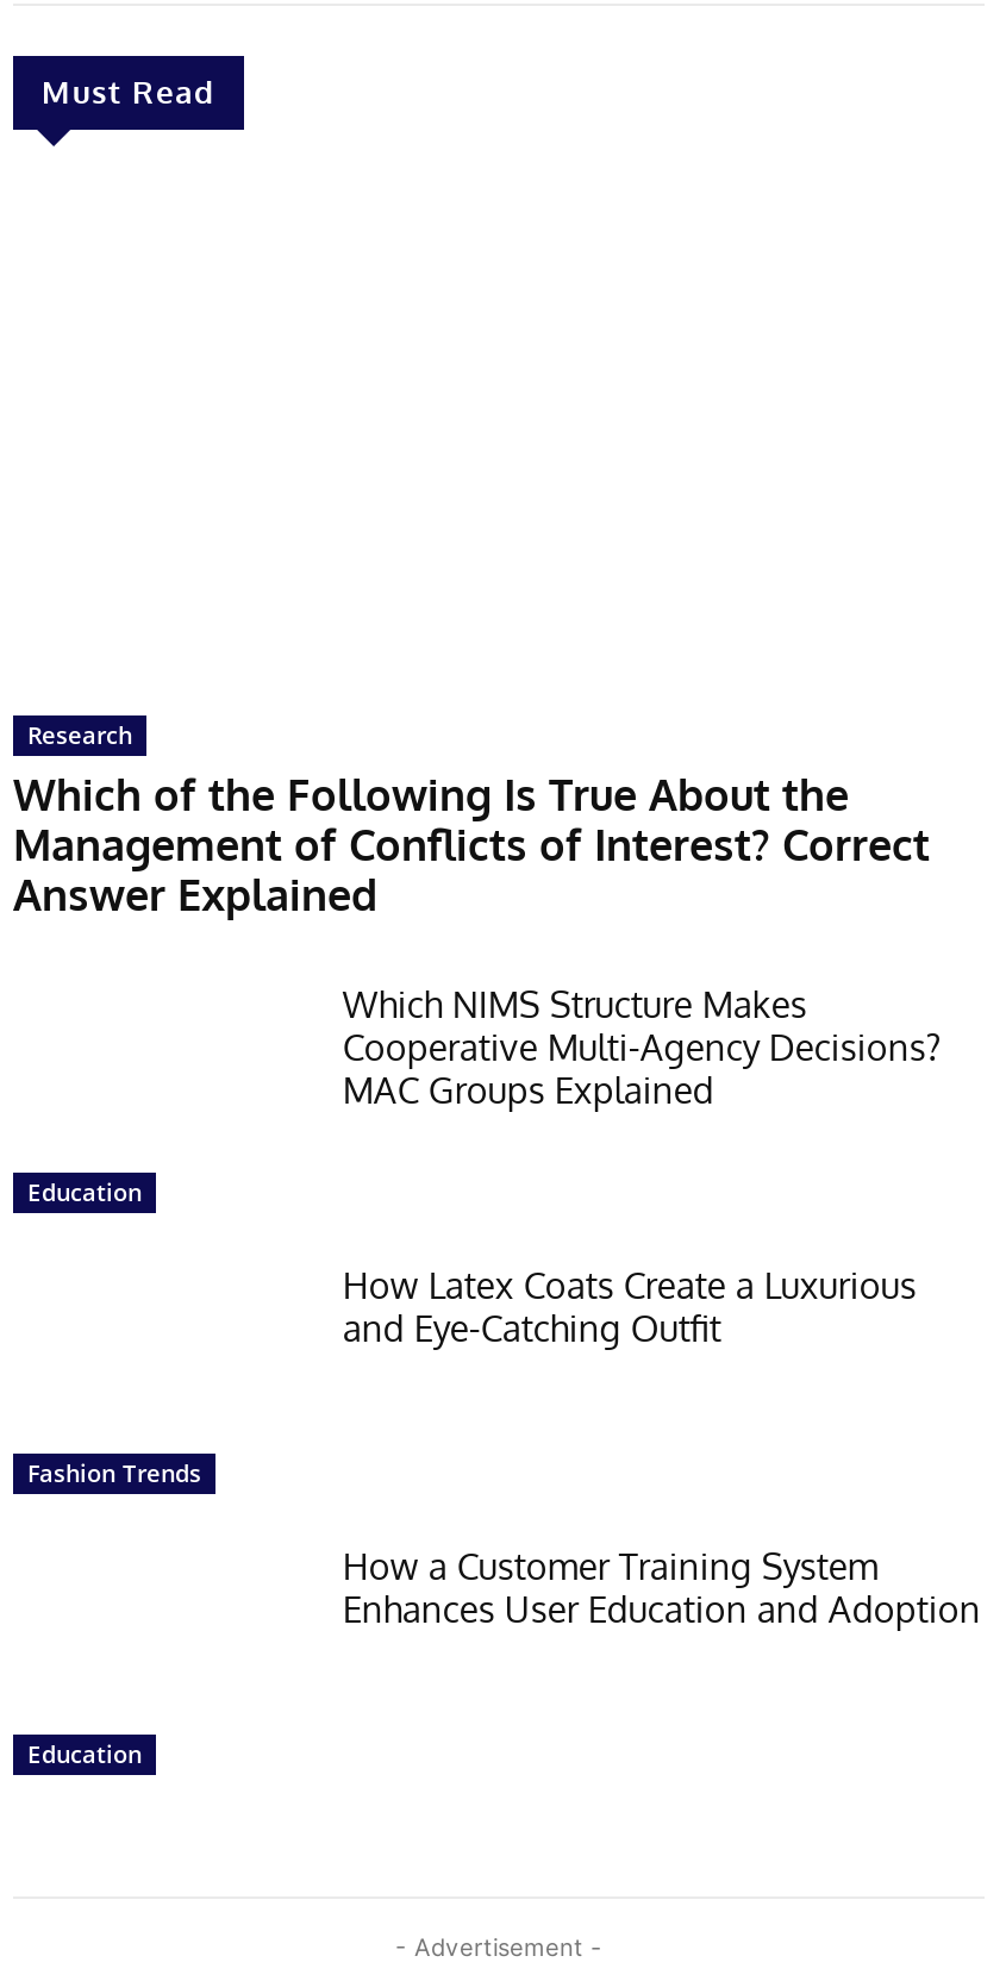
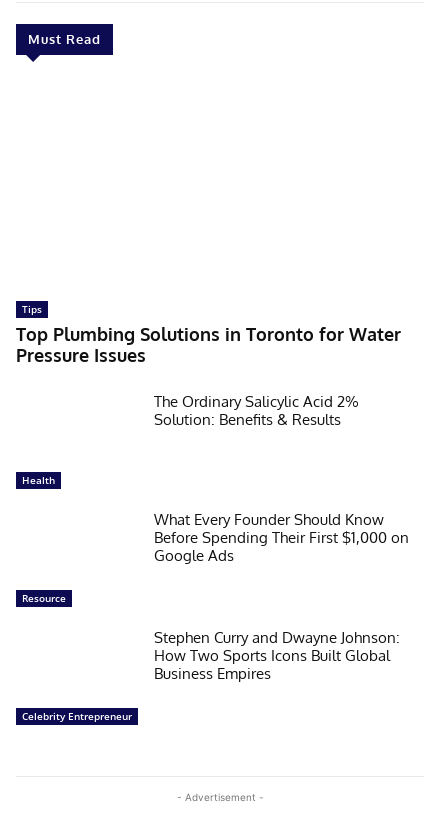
- Research
- Which of the Following Is True About the
- Management of Conflicts of Interest? Correct
- Answer Explained
+ Tips
+ Top Plumbing Solutions in Toronto for Water
+ Pressure Issues

- Which NIMS Structure Makes
- Cooperative Multi-Agency Decisions?
- MAC Groups Explained
+ The Ordinary Salicylic Acid 2%
+ Solution: Benefits & Results

- Education
+ Health

- How Latex Coats Create a Luxurious
- and Eye-Catching Outfit
+ What Every Founder Should Know
+ Before Spending Their First $1,000 on
+ Google Ads

- Fashion Trends
+ Resource

- How a Customer Training System
- Enhances User Education and Adoption
+ Stephen Curry and Dwayne Johnson:
+ How Two Sports Icons Built Global
+ Business Empires

- Education
+ Celebrity Entrepreneur
